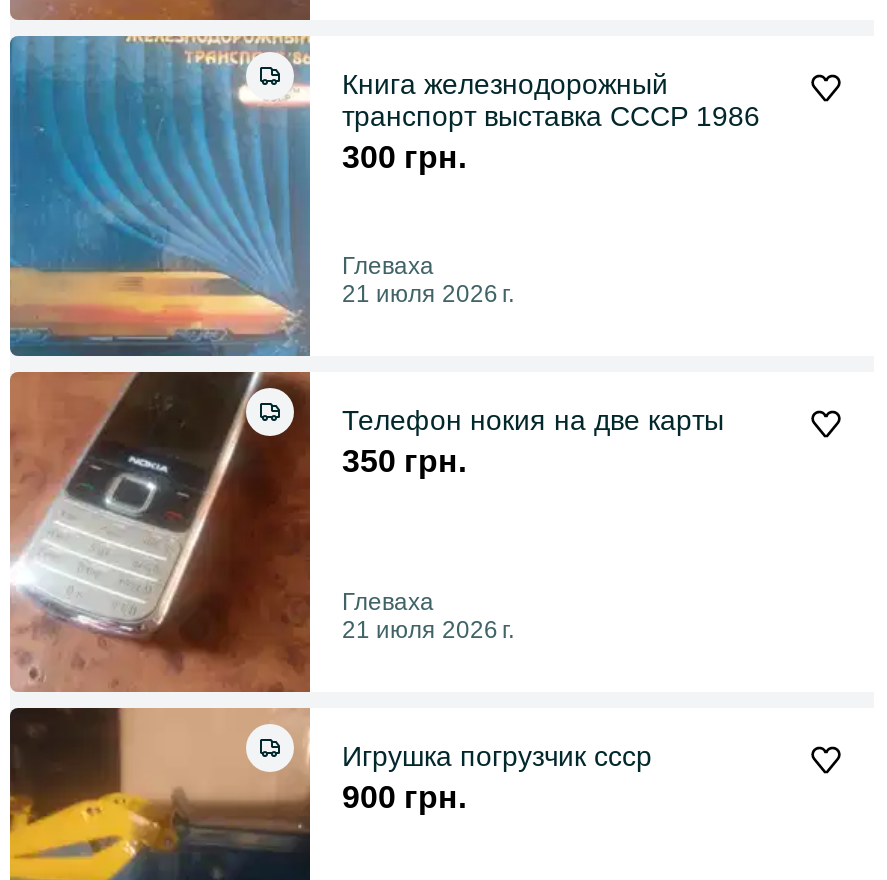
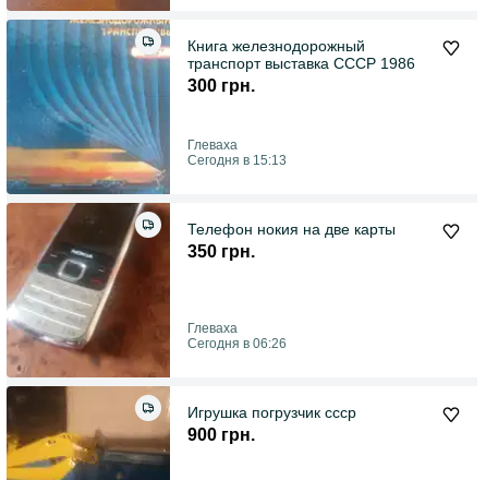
- 21 июля 2026 г.
+ Сегодня в 15:13

- 21 июля 2026 г.
+ Сегодня в 06:26
